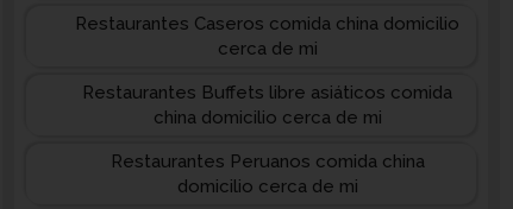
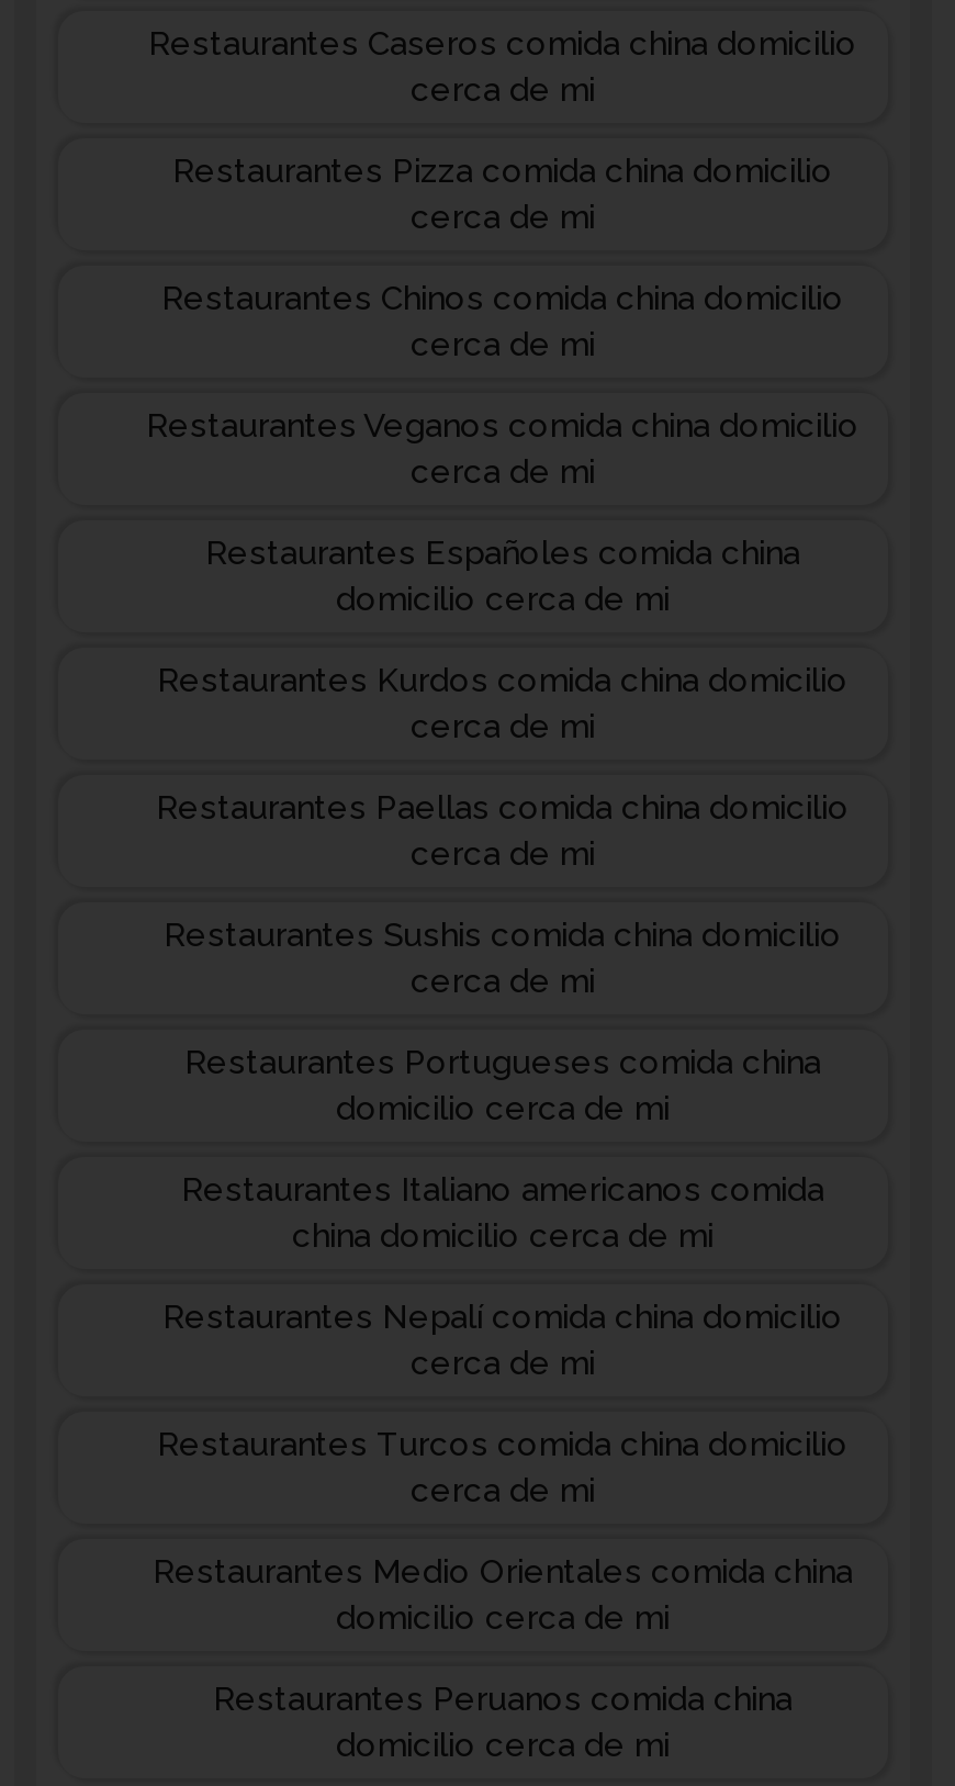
- Restaurantes Buffets libre asiáticos comida
+ Restaurantes Pizza comida china domicilio
+ cerca de mi
+ Restaurantes Chinos comida china domicilio
+ cerca de mi
+ Restaurantes Veganos comida china domicilio
+ cerca de mi
+ Restaurantes Españoles comida china
+ domicilio cerca de mi
+ Restaurantes Kurdos comida china domicilio
+ cerca de mi
+ Restaurantes Paellas comida china domicilio
+ cerca de mi
+ Restaurantes Sushis comida china domicilio
+ cerca de mi
+ Restaurantes Portugueses comida china
+ domicilio cerca de mi
+ Restaurantes Italiano americanos comida

+ Restaurantes Nepalí comida china domicilio
+ cerca de mi
+ Restaurantes Turcos comida china domicilio
+ cerca de mi
+ Restaurantes Medio Orientales comida china
+ domicilio cerca de mi
